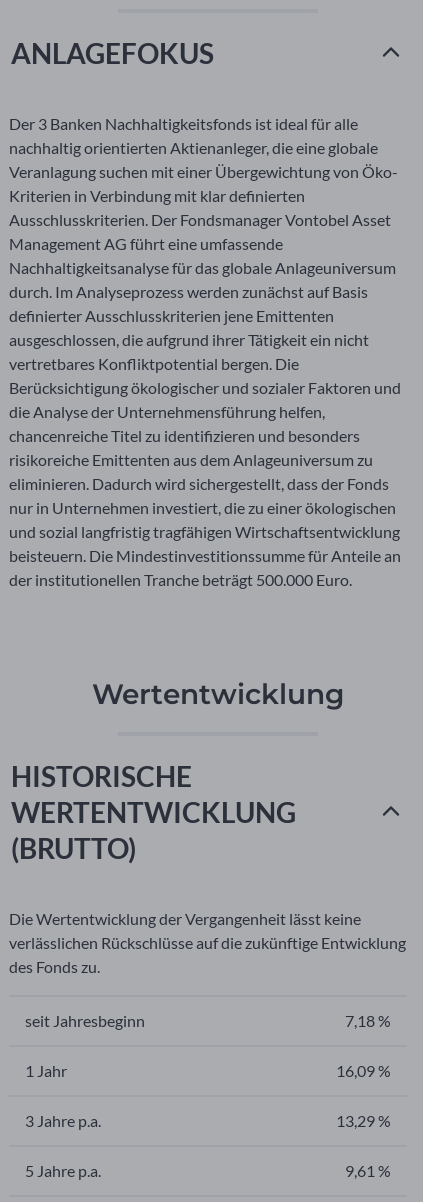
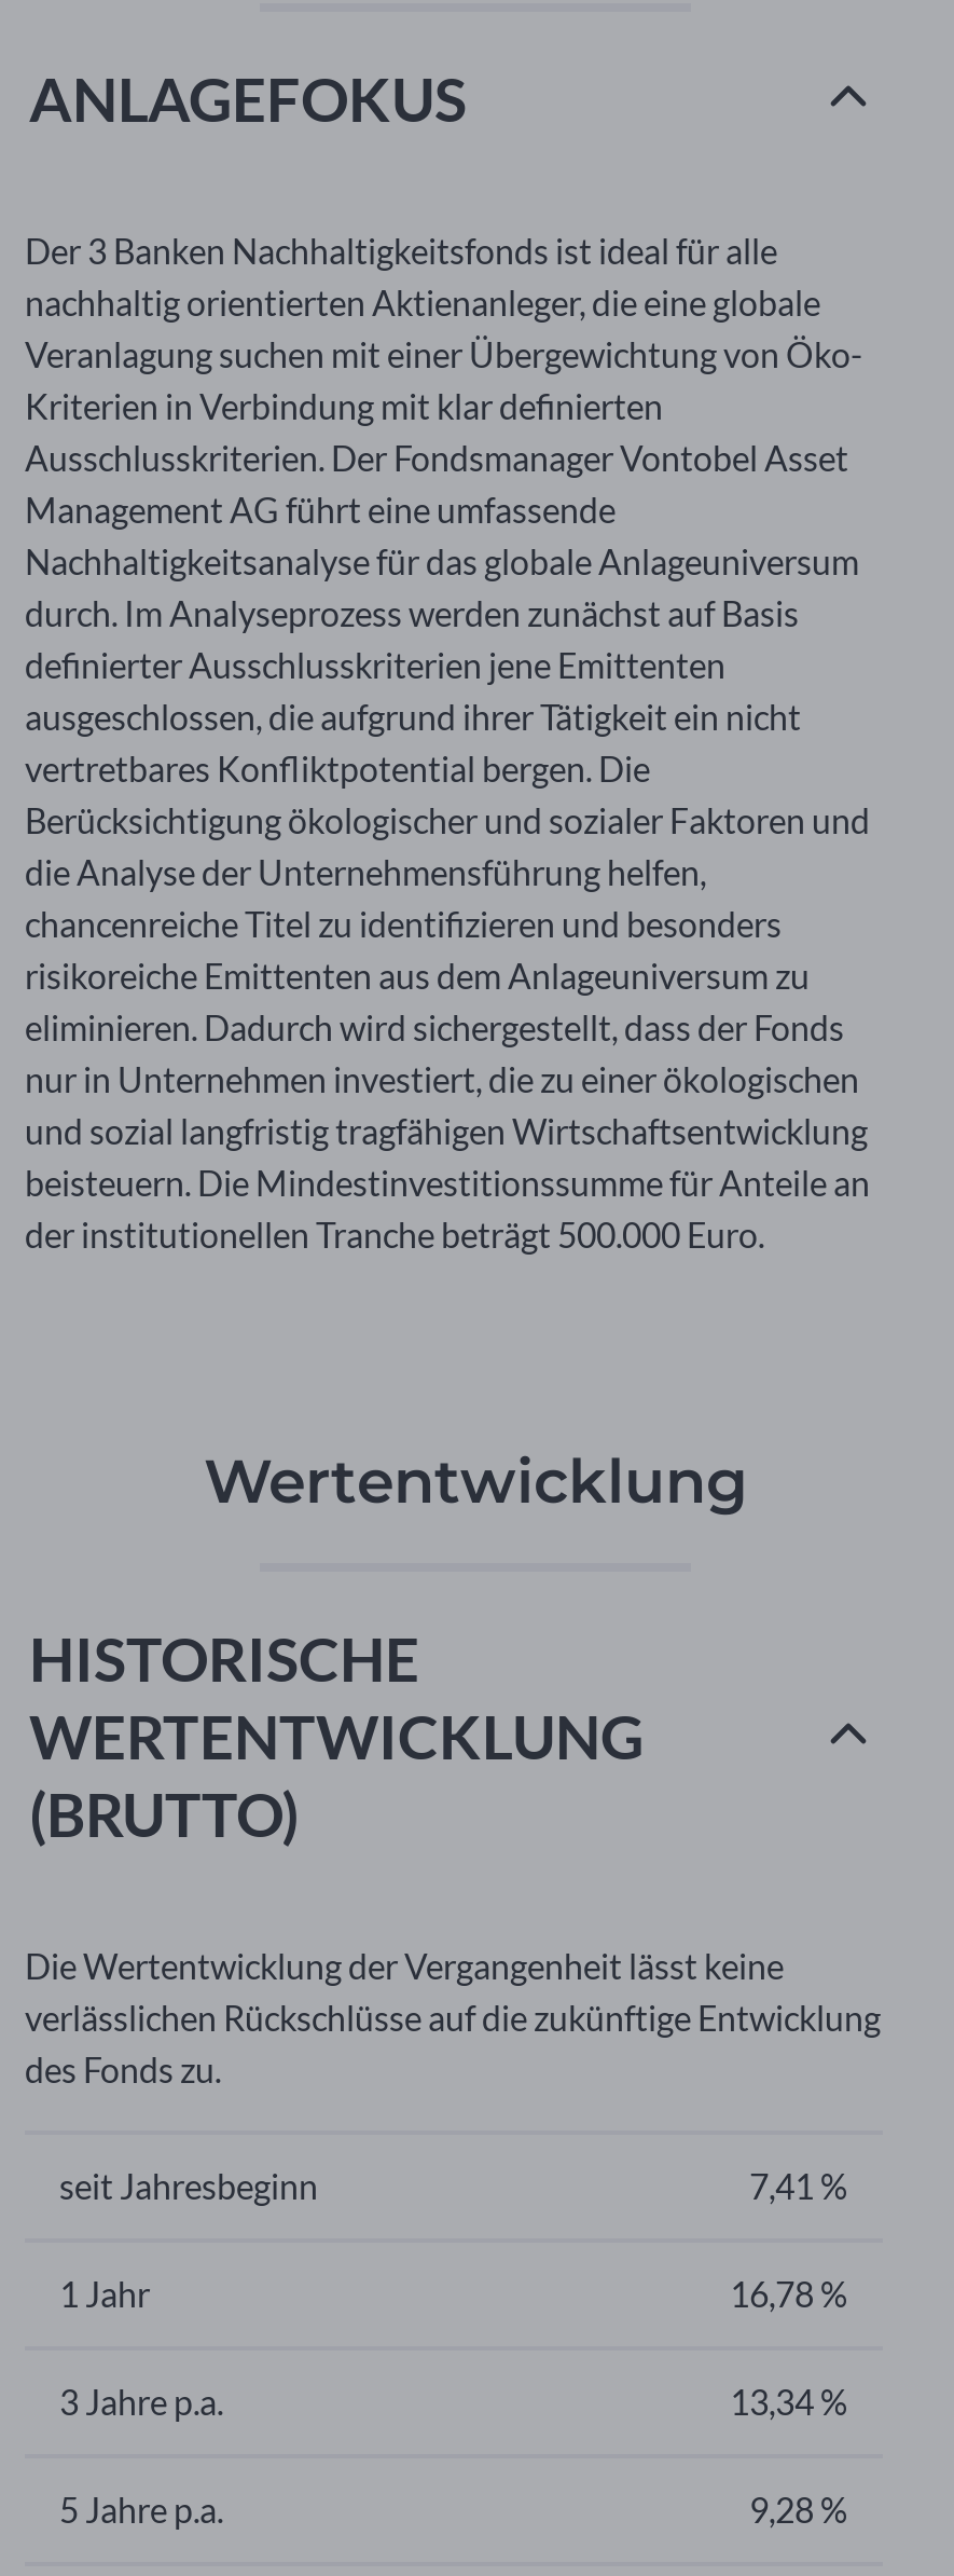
- 7,18 %
+ 7,41 %

- 16,09 %
+ 16,78 %

- 13,29 %
+ 13,34 %

- 9,61 %
+ 9,28 %
